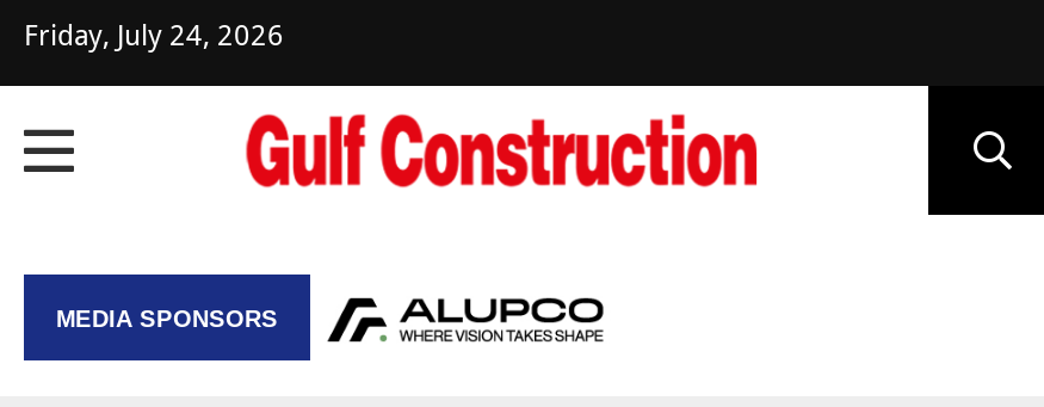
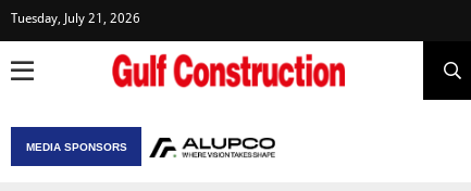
- Friday, July 24, 2026
+ Tuesday, July 21, 2026
